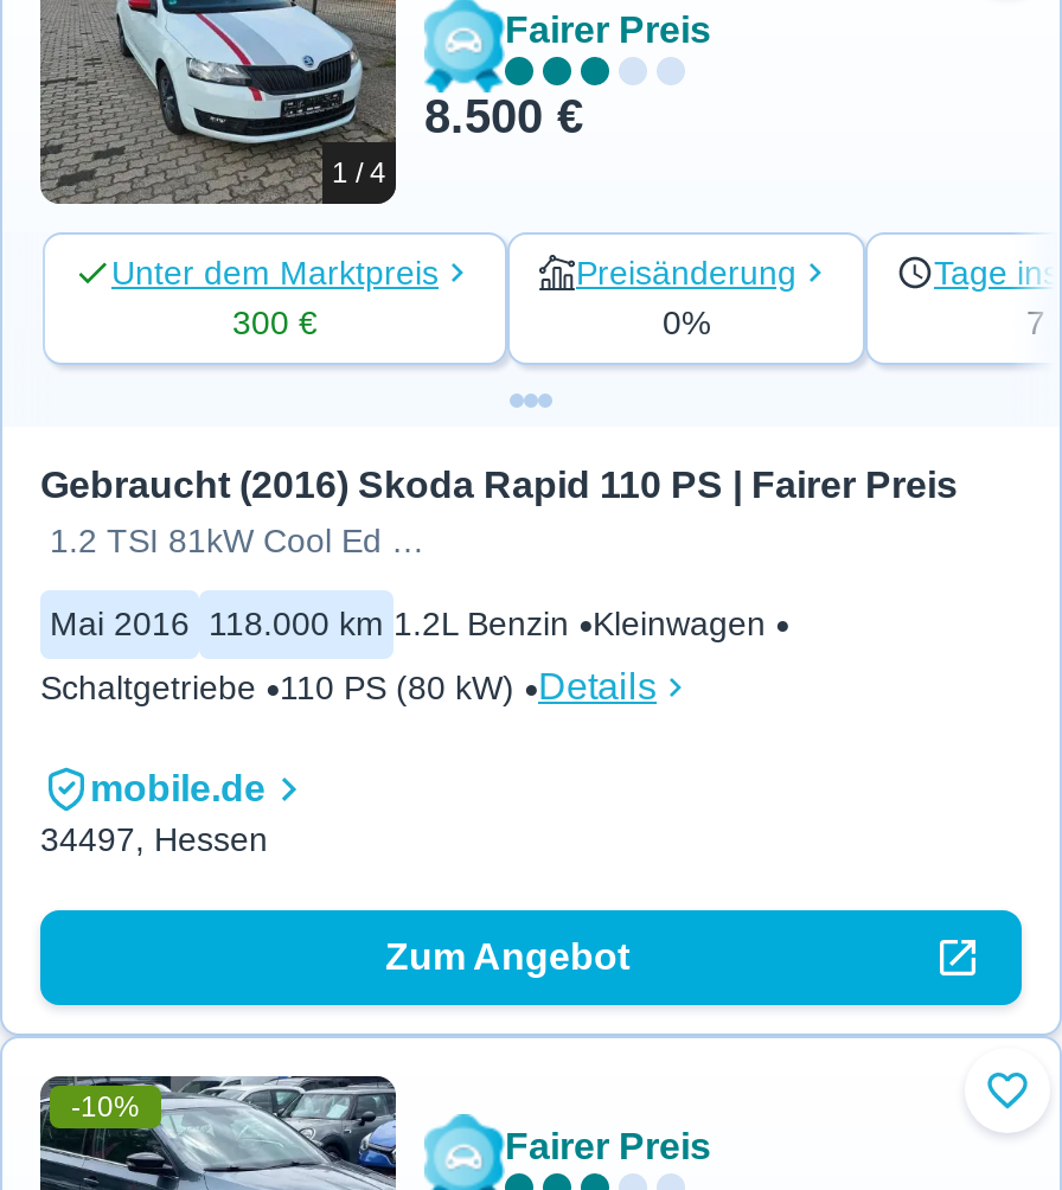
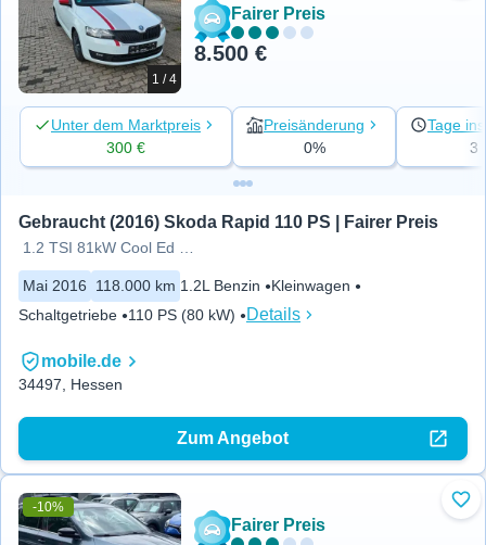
- 7
+ 3
